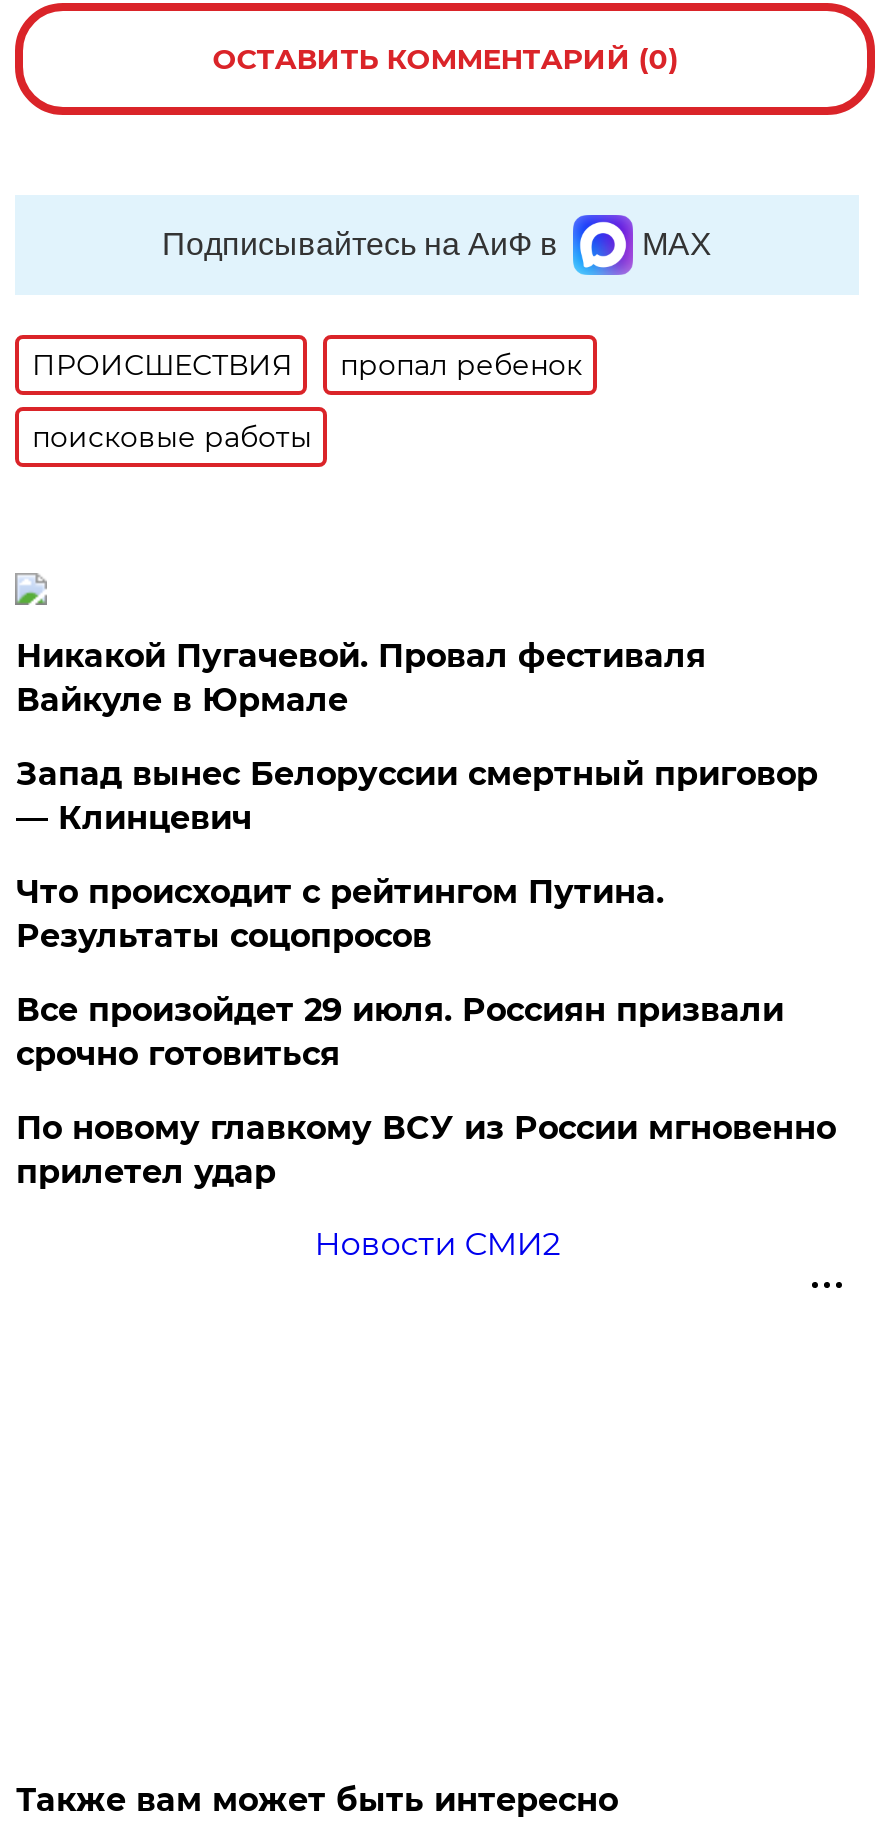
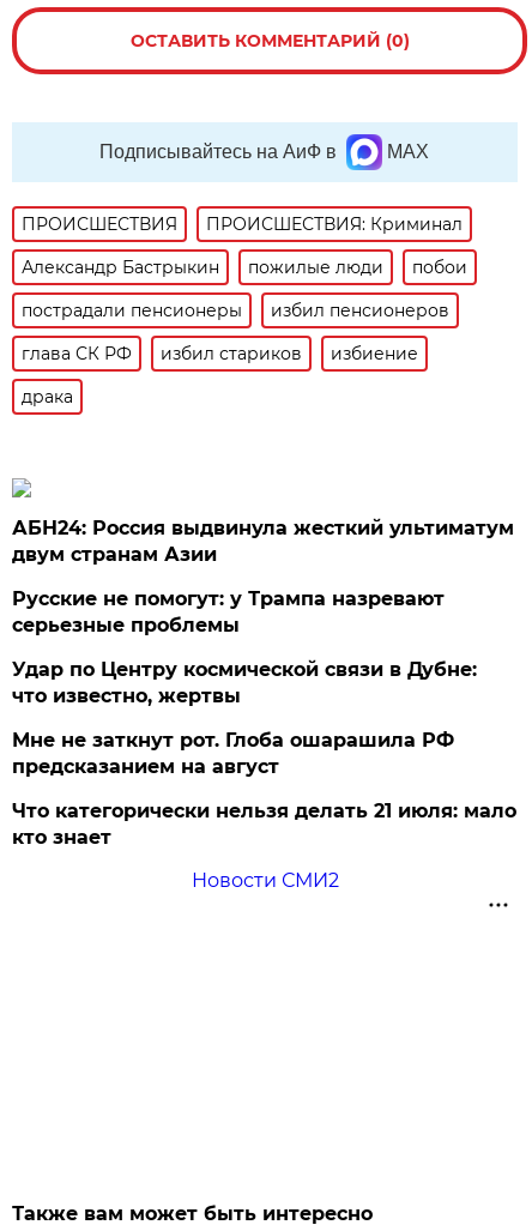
- пропал ребенок
- поисковые работы
+ ПРОИСШЕСТВИЯ: Криминал
+ Александр Бастрыкин
+ пожилые люди
+ побои
+ пострадали пенсионеры
+ избил пенсионеров
+ глава СК РФ
+ избил стариков
+ избиение
+ драка

- Никакой Пугачевой. Провал фестиваля
- Вайкуле в Юрмале
- Запад вынес Белоруссии смертный приговор
- — Клинцевич
- Что происходит с рейтингом Путина.
- Результаты соцопросов
- Все произойдет 29 июля. Россиян призвали
- срочно готовиться
- По новому главкому ВСУ из России мгновенно
- прилетел удар
+ АБН24: Россия выдвинула жесткий ультиматум
+ двум странам Азии
+ Русские не помогут: у Трампа назревают
+ серьезные проблемы
+ Удар по Центру космической связи в Дубне:
+ что известно, жертвы
+ Мне не заткнут рот. Глоба ошарашила РФ
+ предсказанием на август
+ Что категорически нельзя делать 21 июля: мало
+ кто знает
